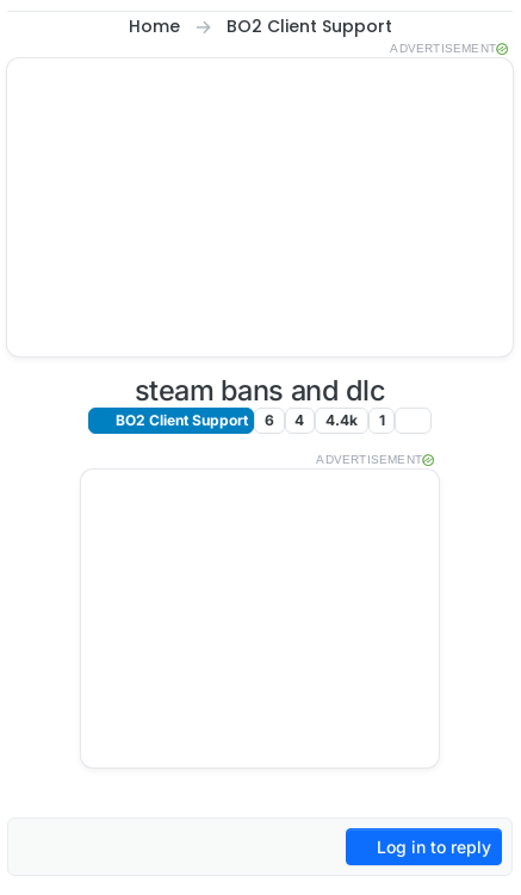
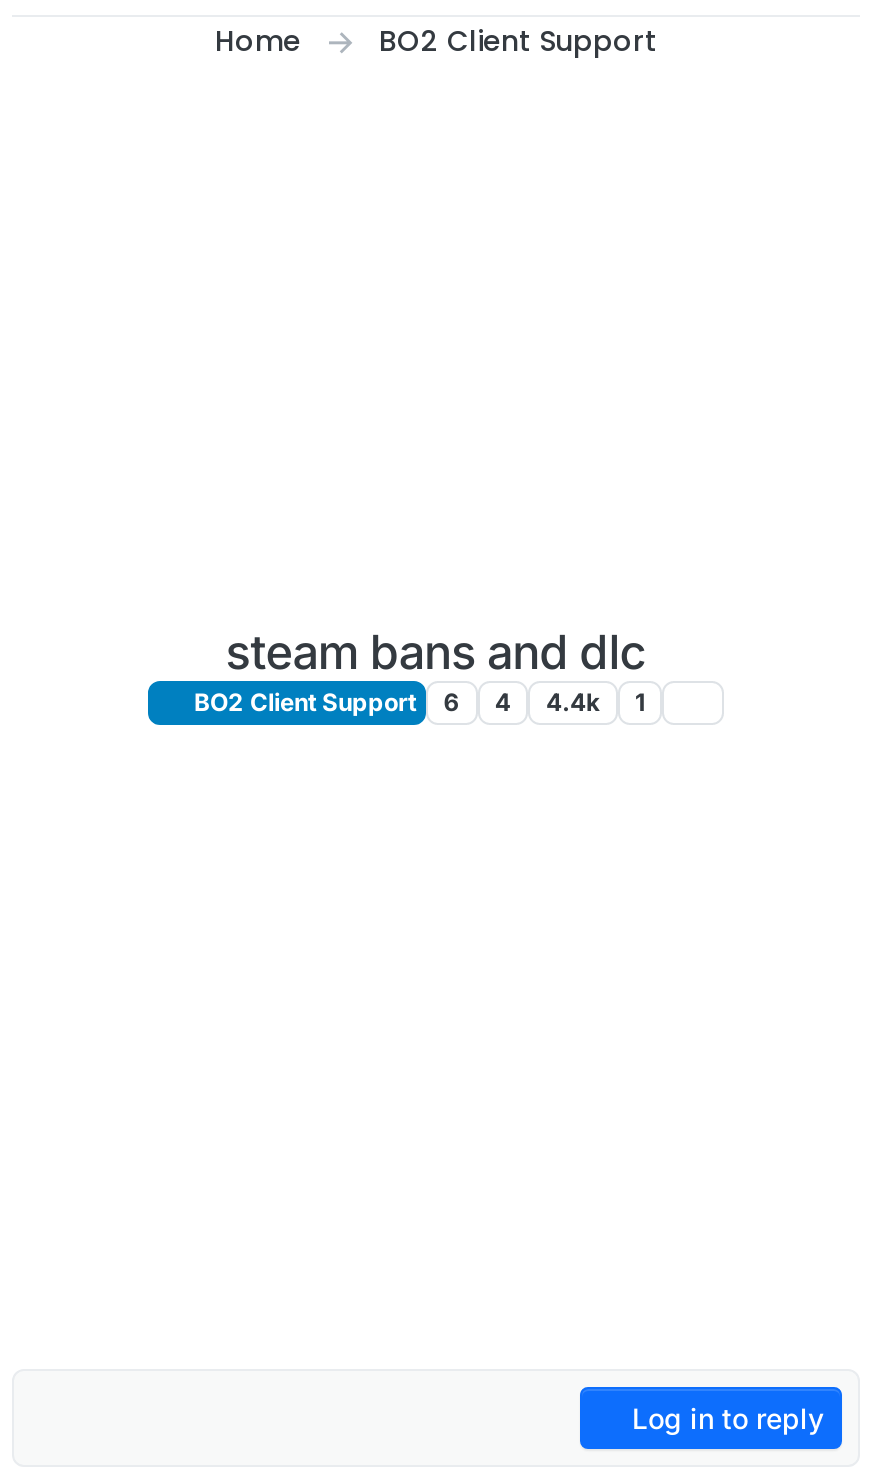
- ADVERTISEMENT

- ADVERTISEMENT
